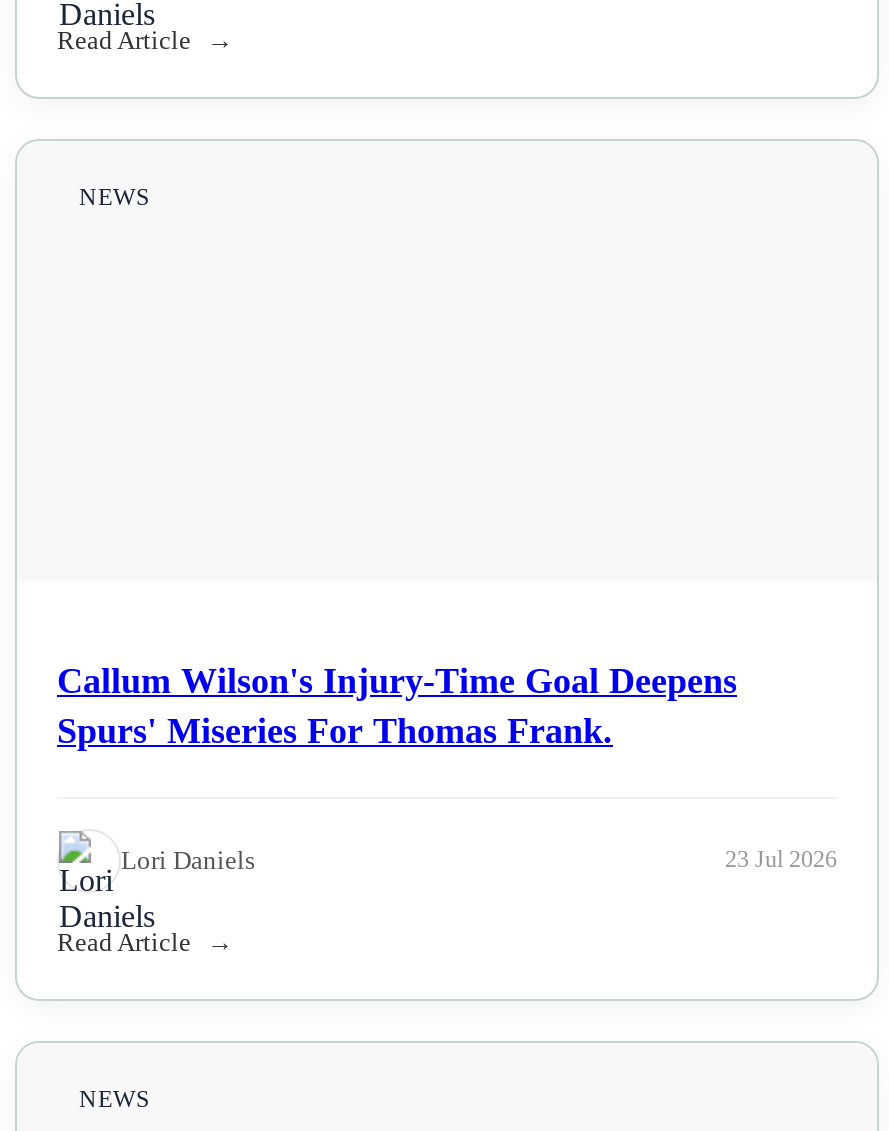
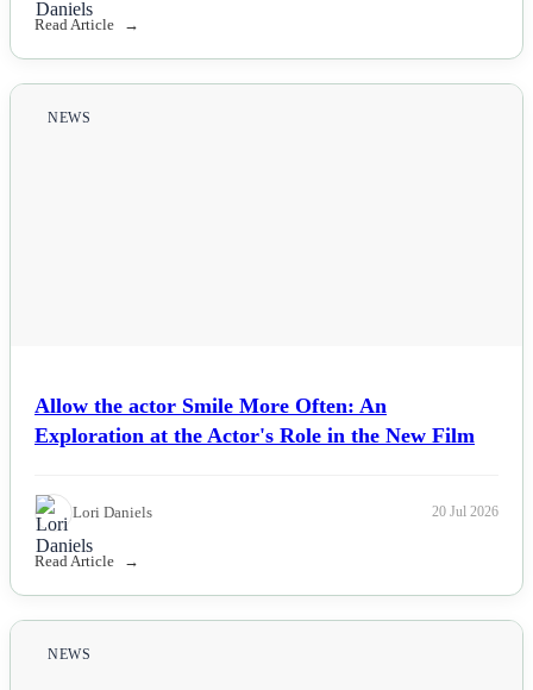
- Callum Wilson's Injury-Time Goal Deepens
- Spurs' Miseries For Thomas Frank.
+ Allow the actor Smile More Often: An
+ Exploration at the Actor's Role in the New Film

- 23 Jul 2026
+ 20 Jul 2026
